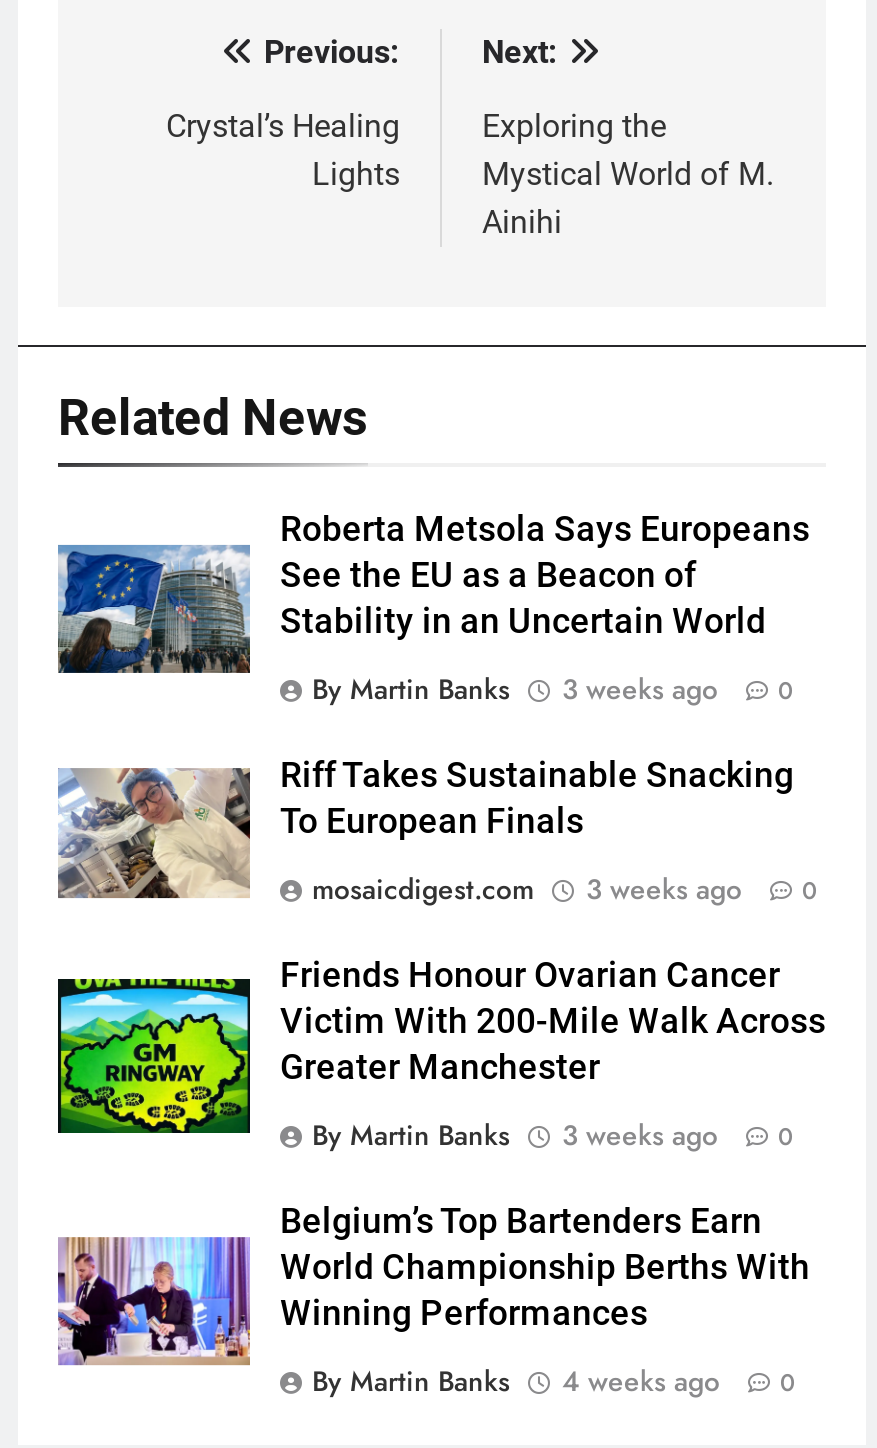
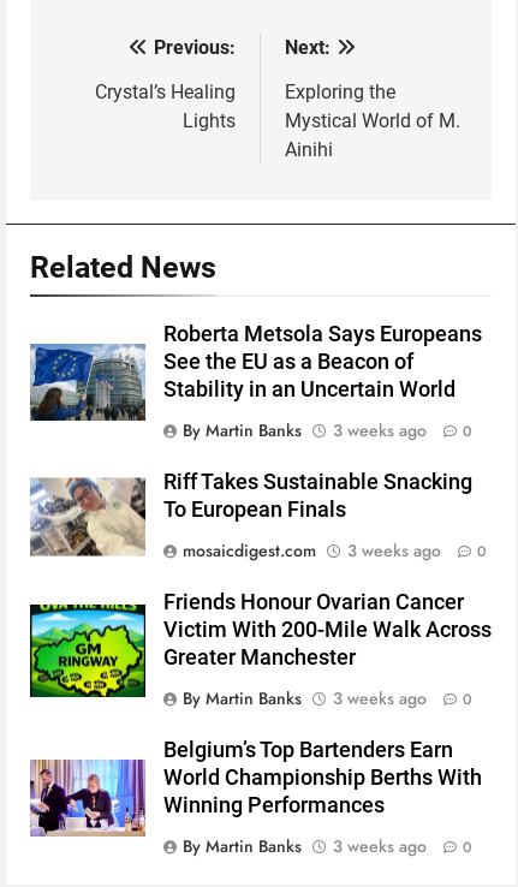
- By Martin Banks 4 weeks ago 0
+ By Martin Banks 3 weeks ago 0
